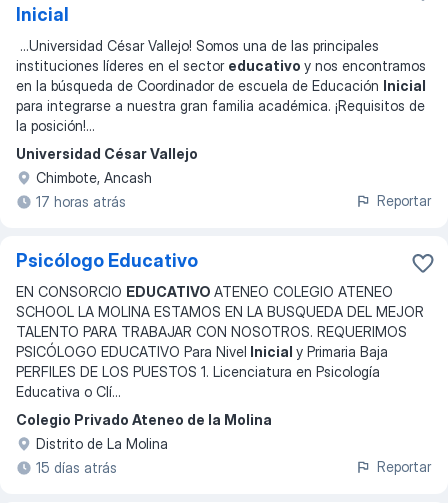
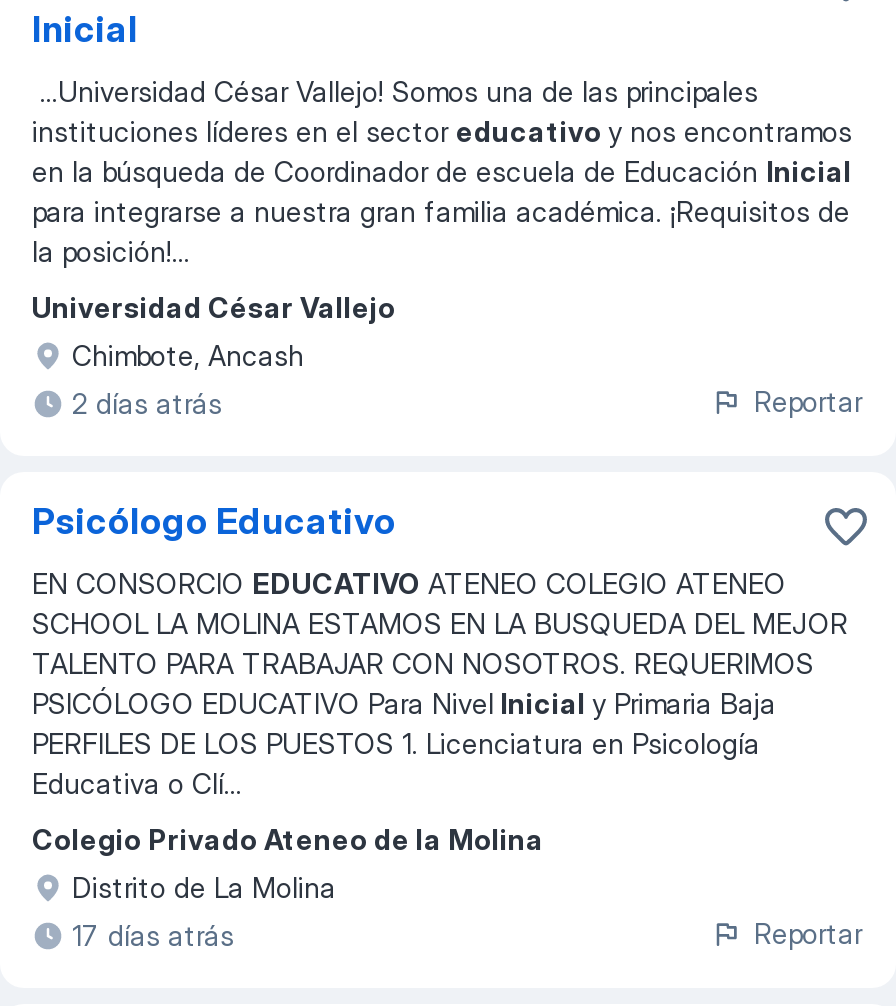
- 17 horas atrás
+ 2 días atrás

- 15 días atrás
+ 17 días atrás
